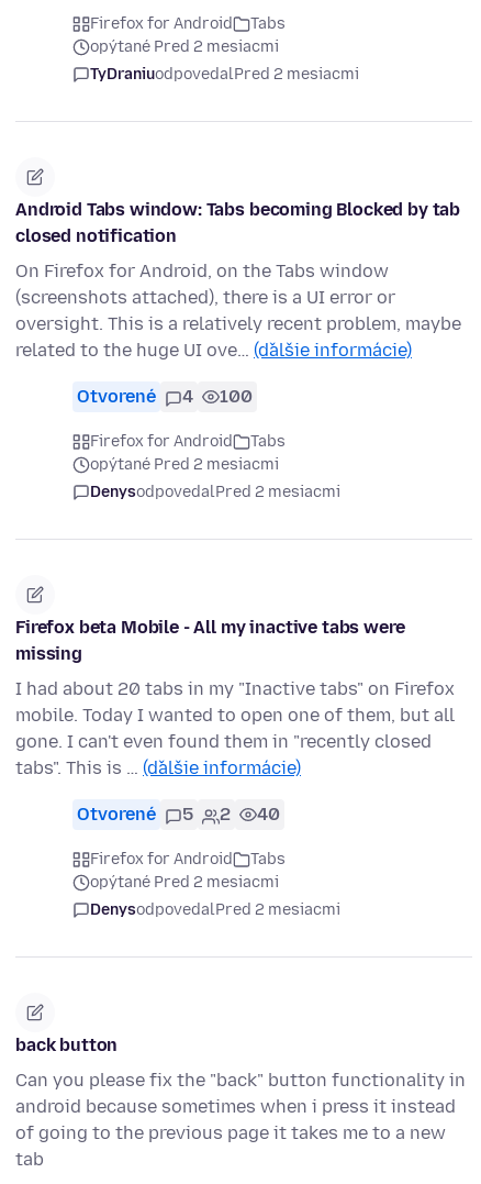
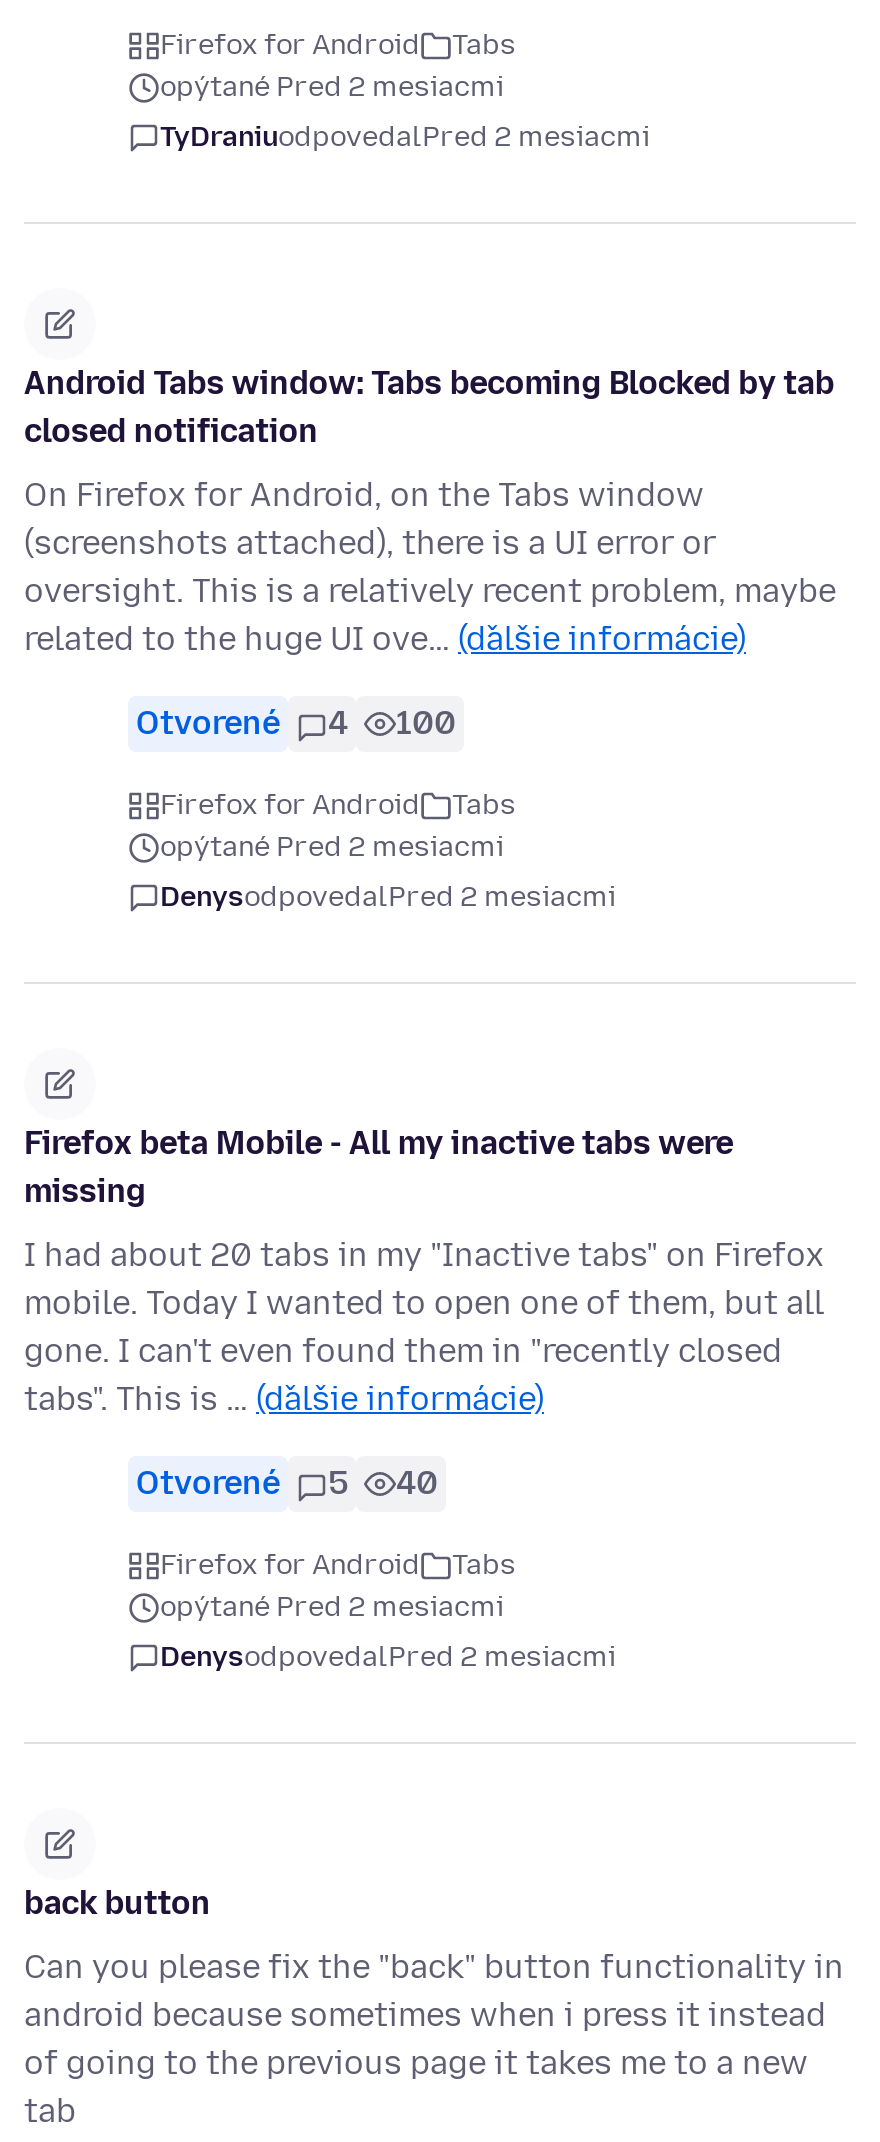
- 2
